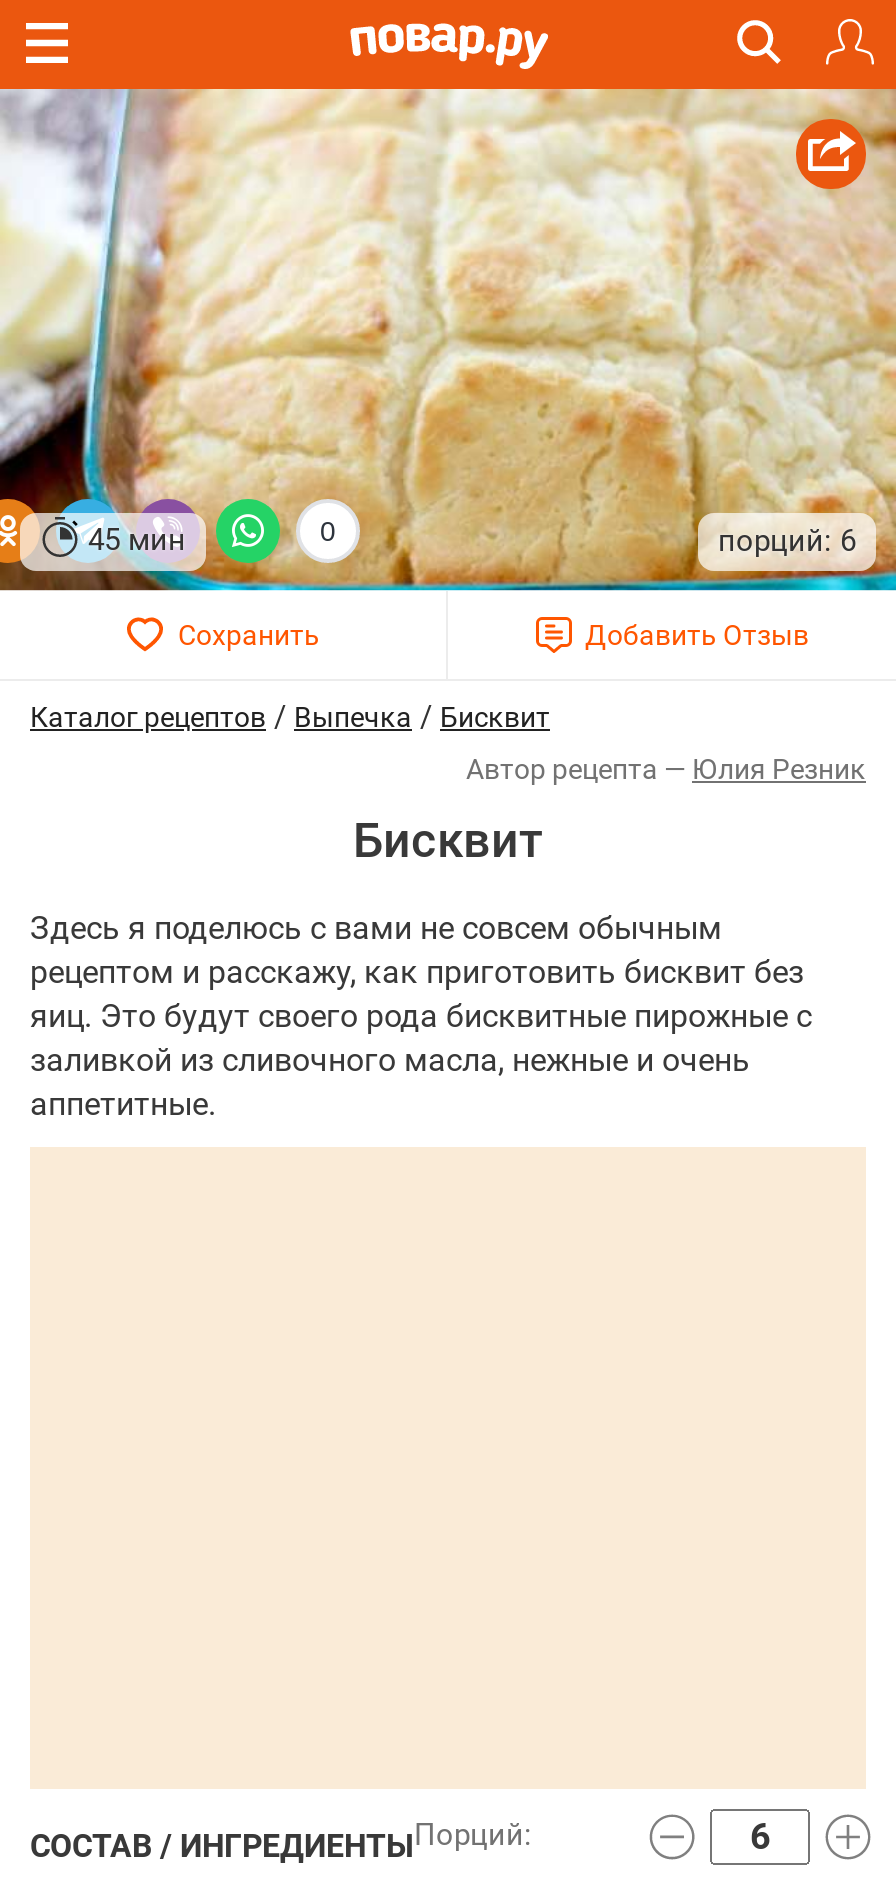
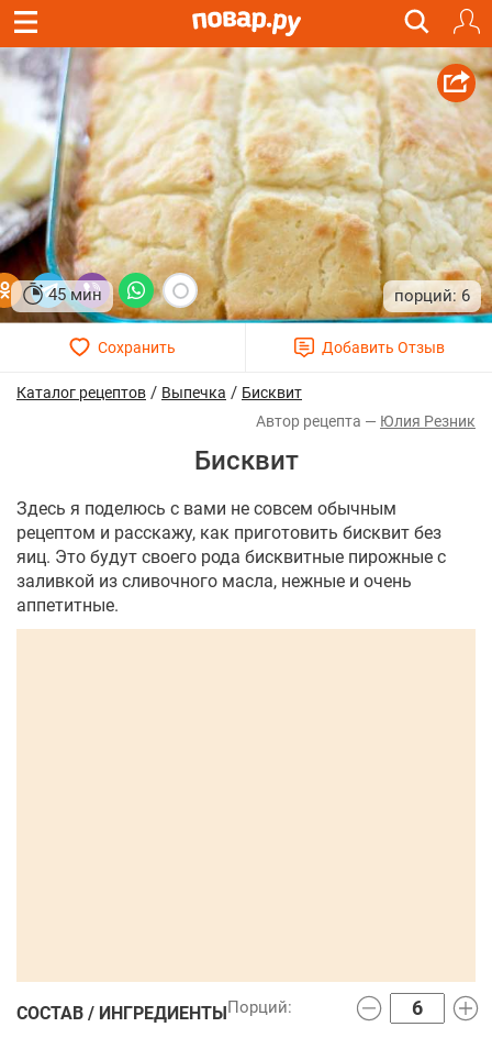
- 0
